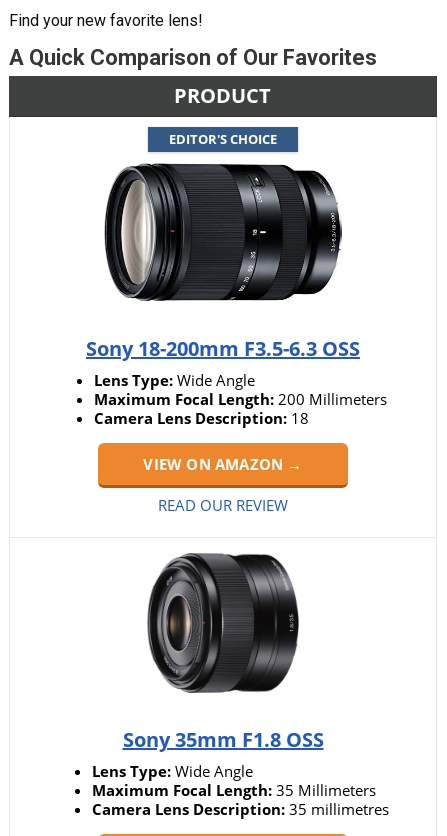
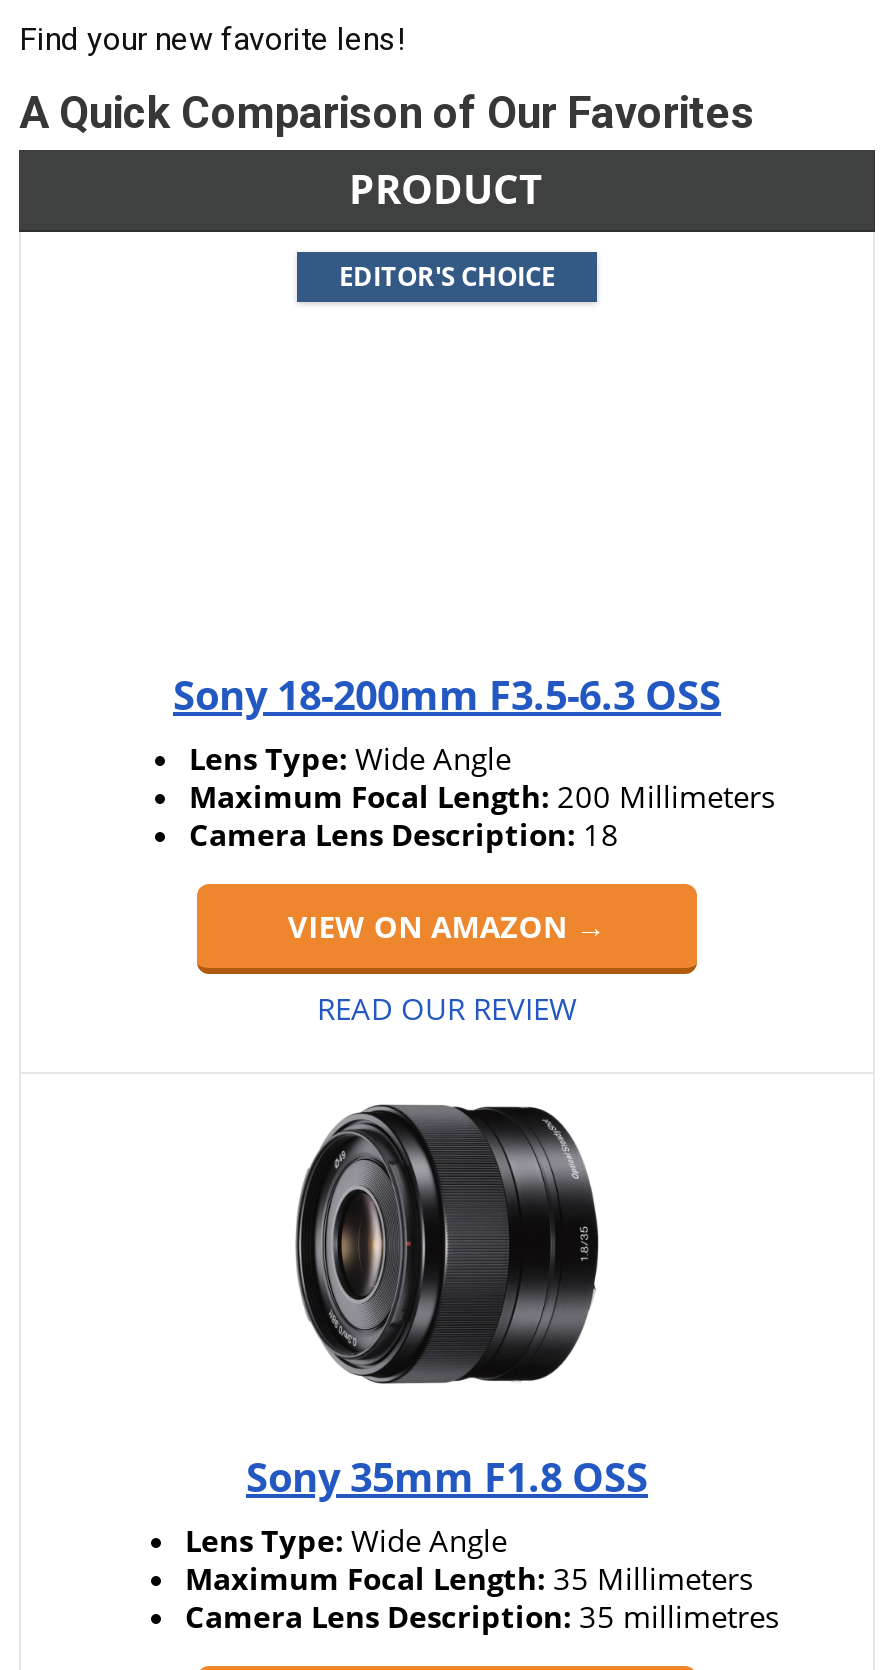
- [image]
